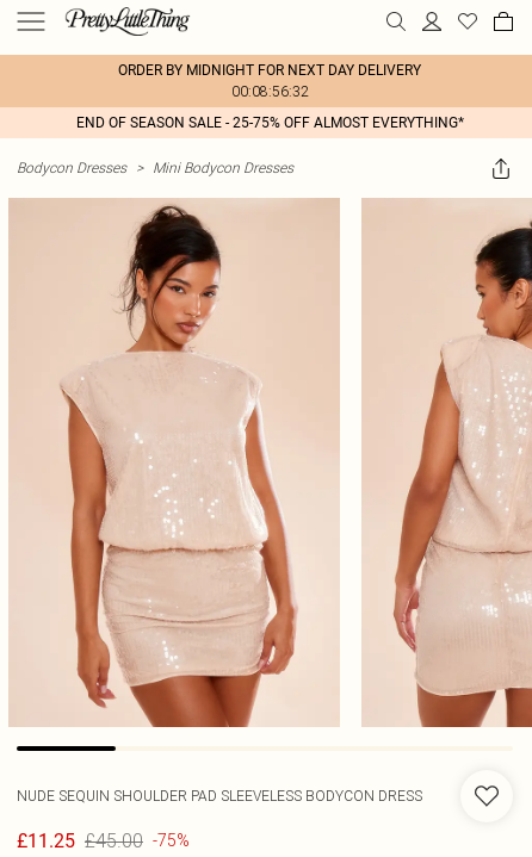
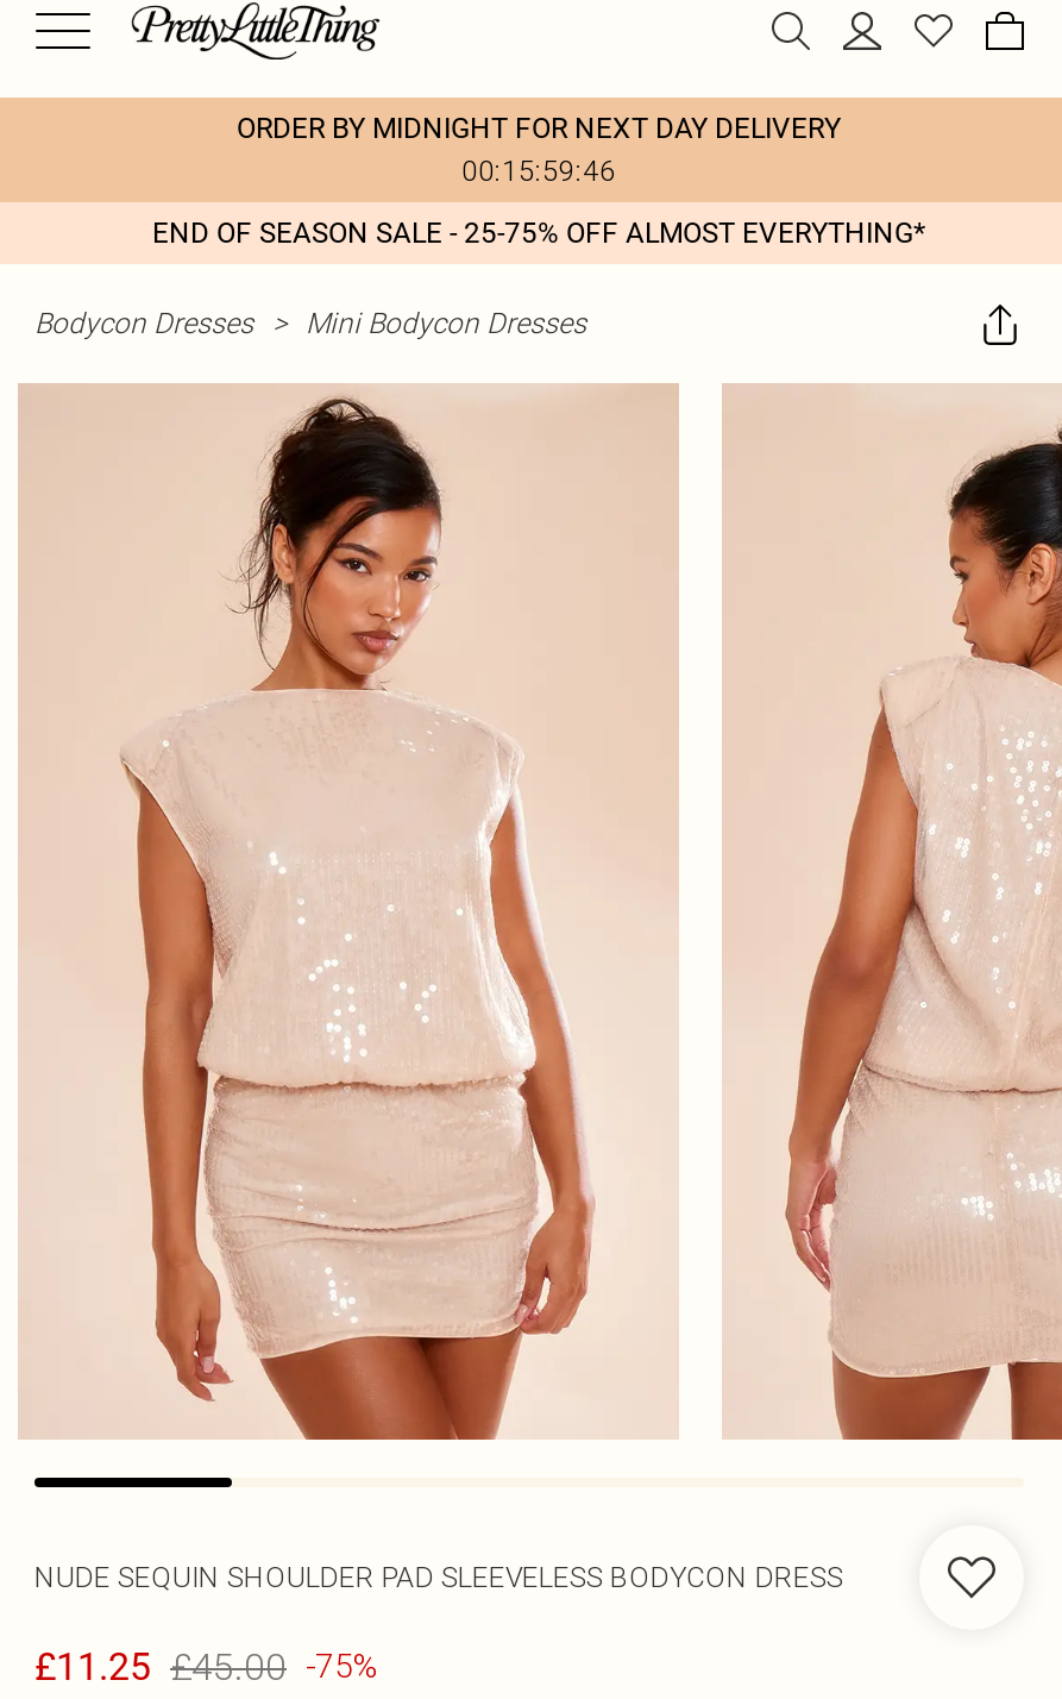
- 00:08:56:32
+ 00:15:59:46
